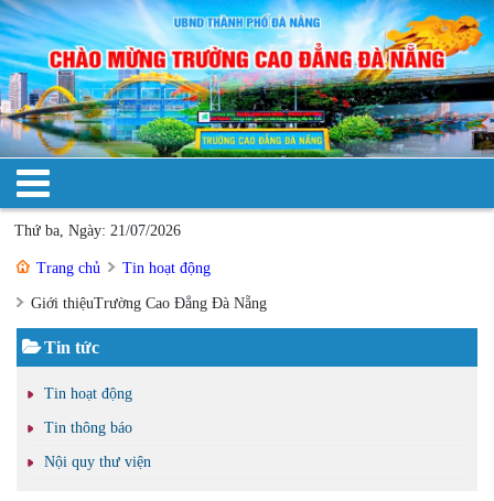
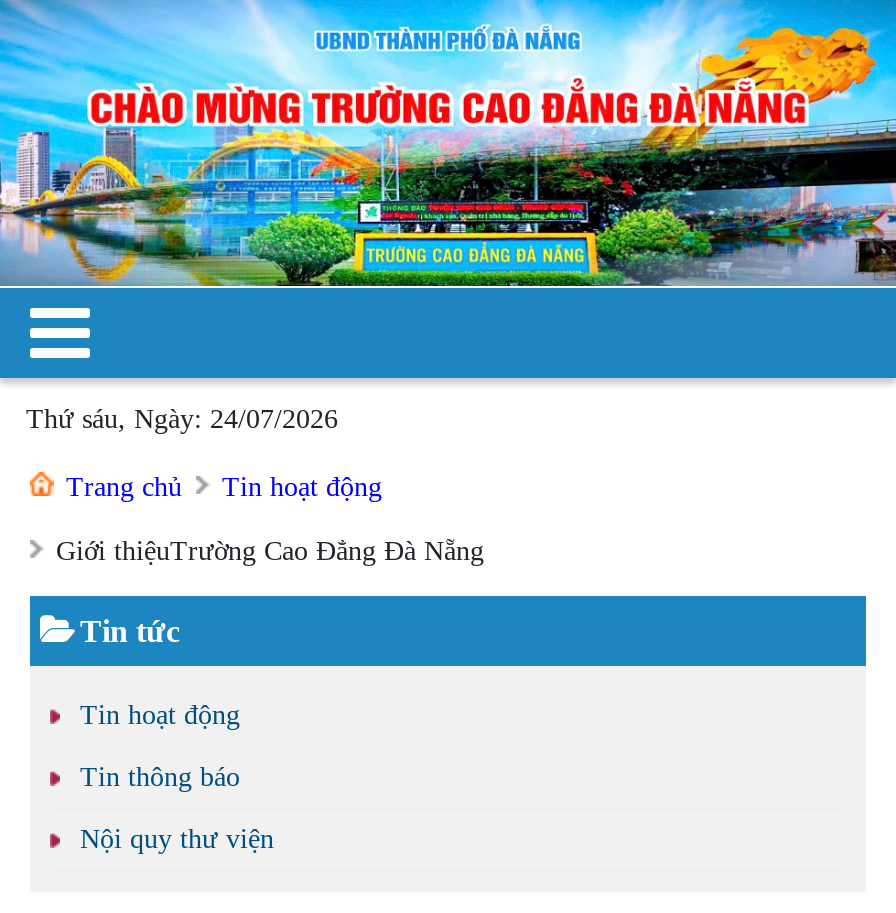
- Thứ ba, Ngày: 21/07/2026
+ Thứ sáu, Ngày: 24/07/2026
